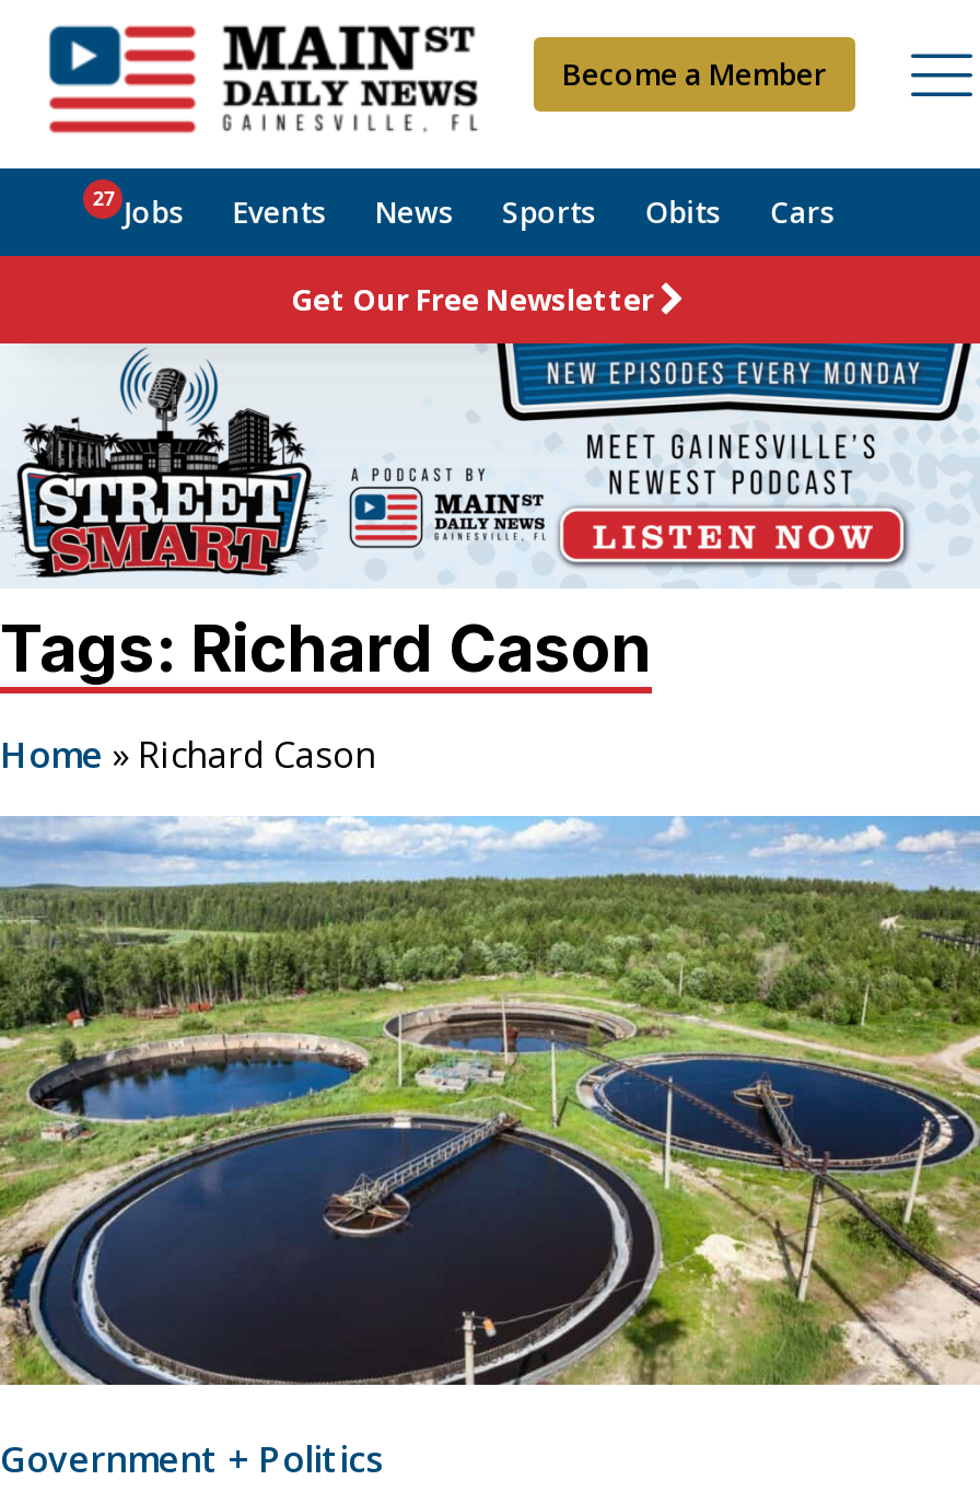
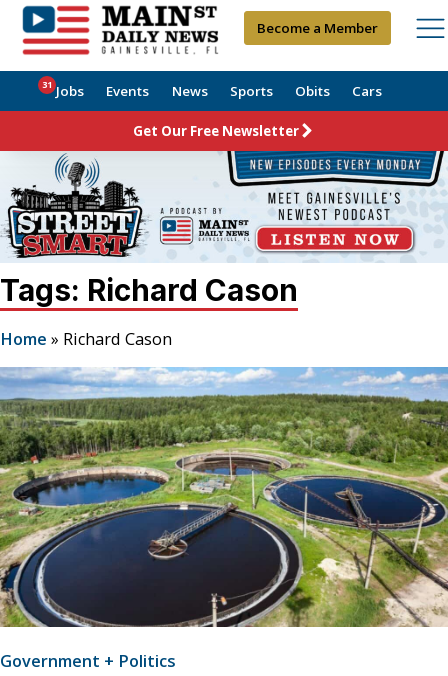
- 27 Jobs Events News Sports Obits Cars
+ 31 Jobs Events News Sports Obits Cars
